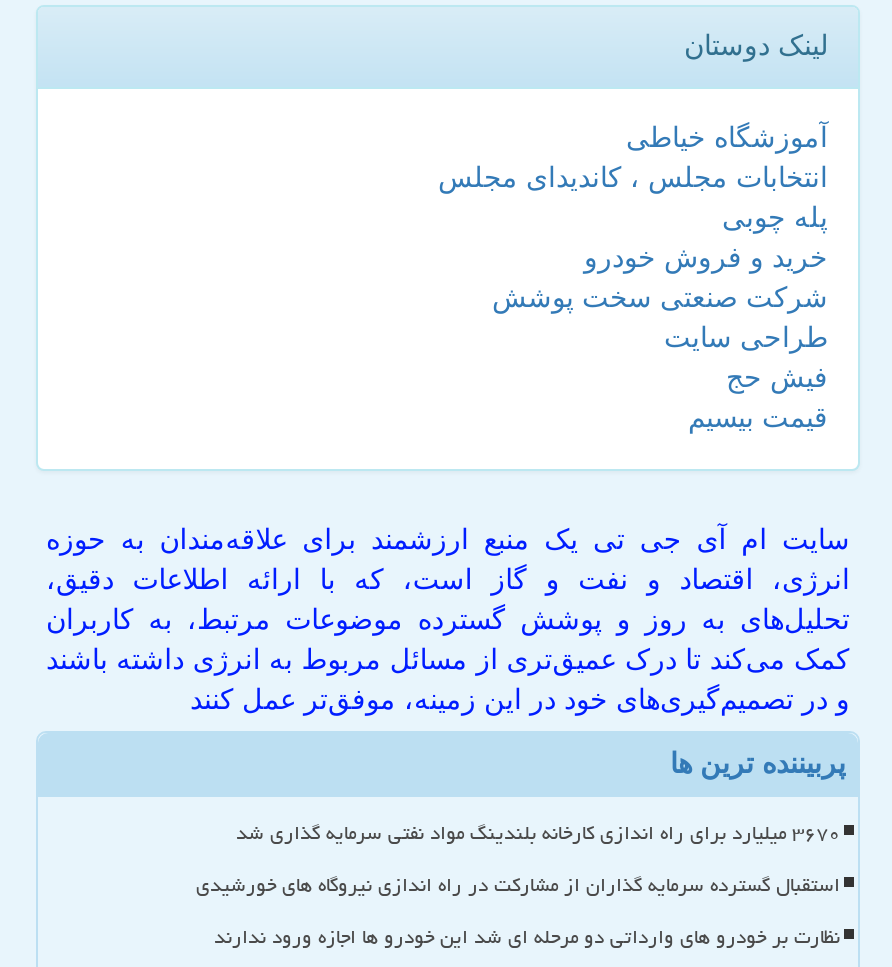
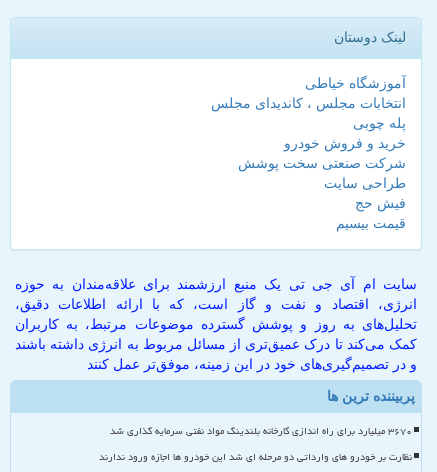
- استقبال گسترده سرمایه گذاران از مشارکت در راه اندازی نیروگاه های خورشیدی
